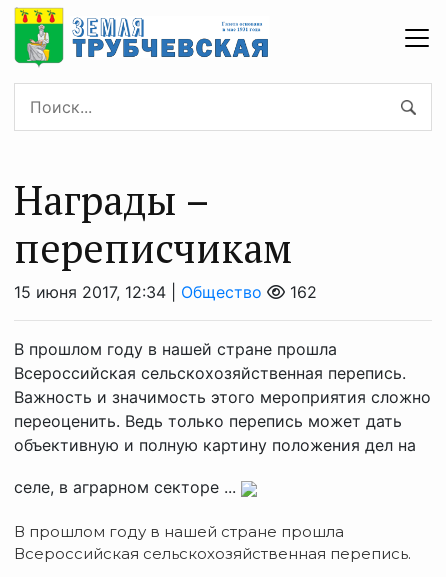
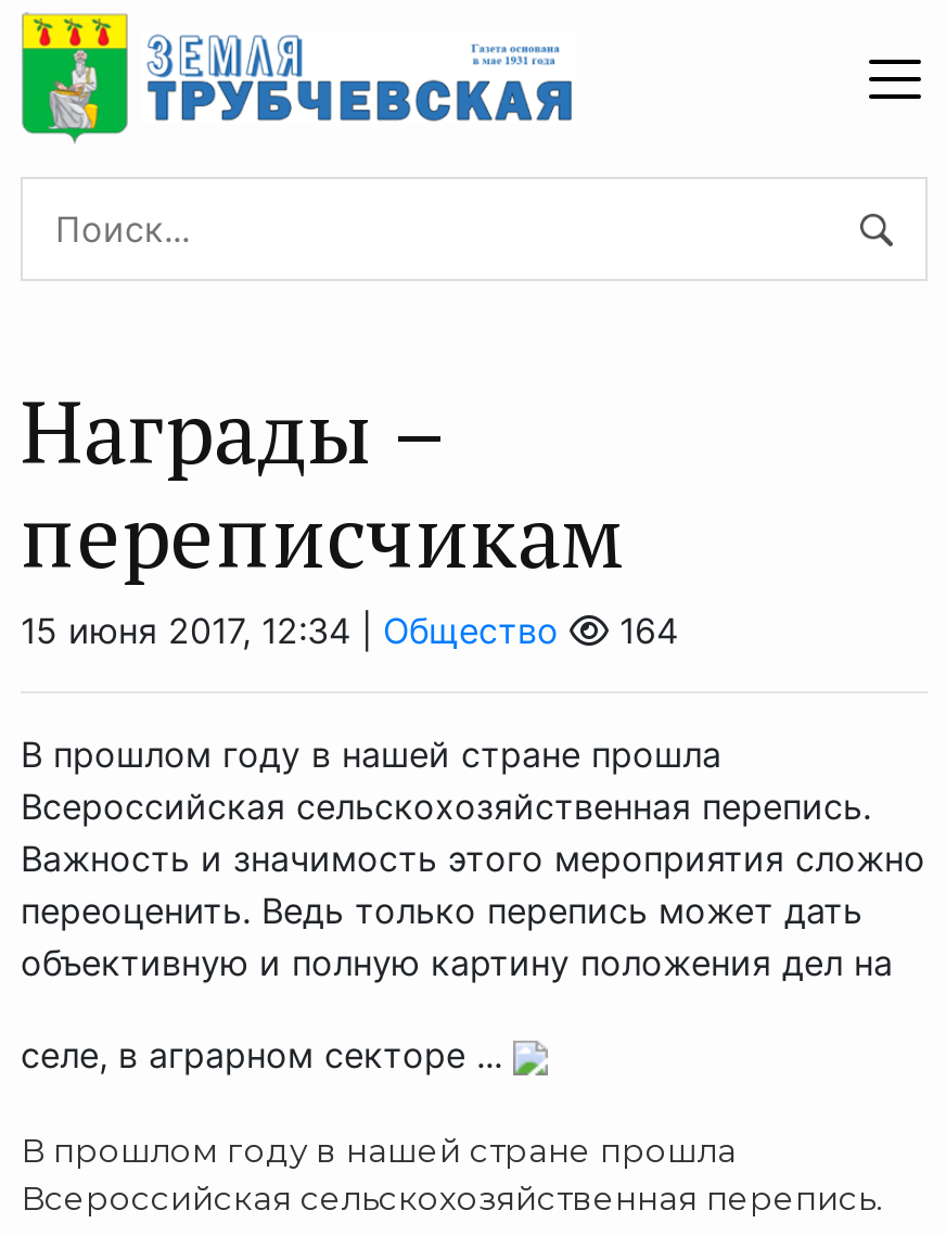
- 162
+ 164
